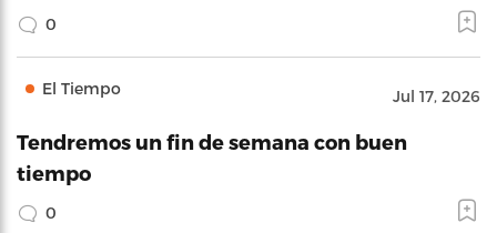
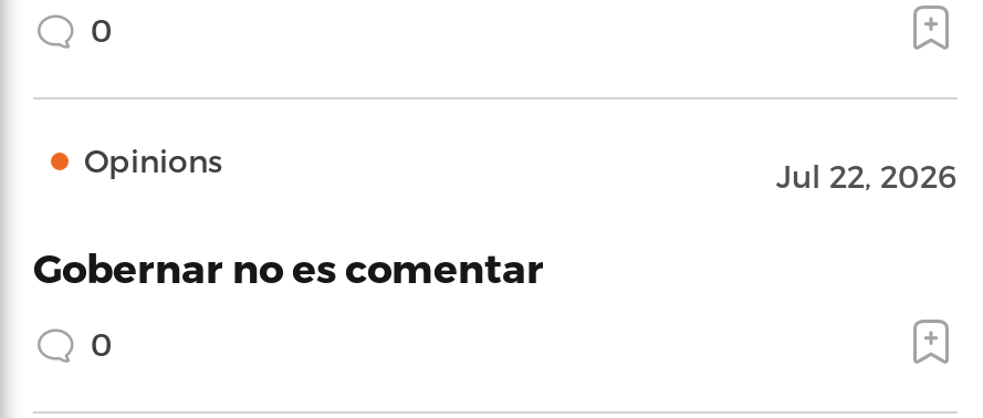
- El Tiempo
- Jul 17, 2026
+ Opinions
+ Jul 22, 2026

- Tendremos un fin de semana con buen
- tiempo
+ Gobernar no es comentar
